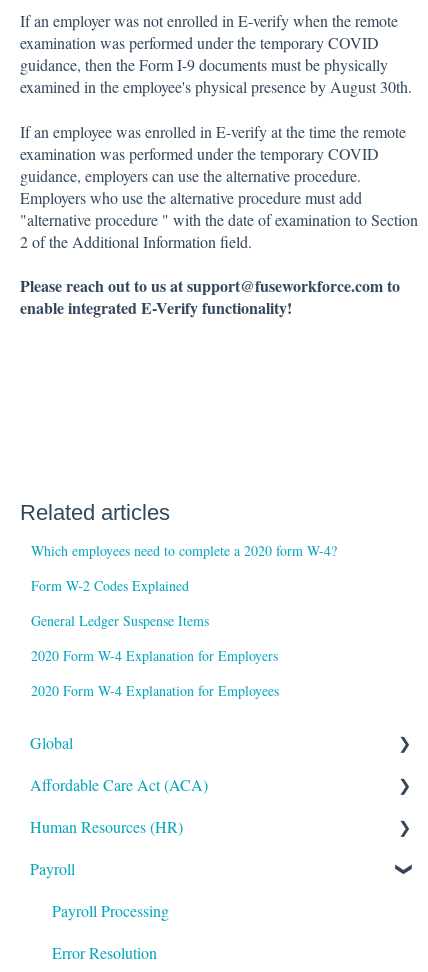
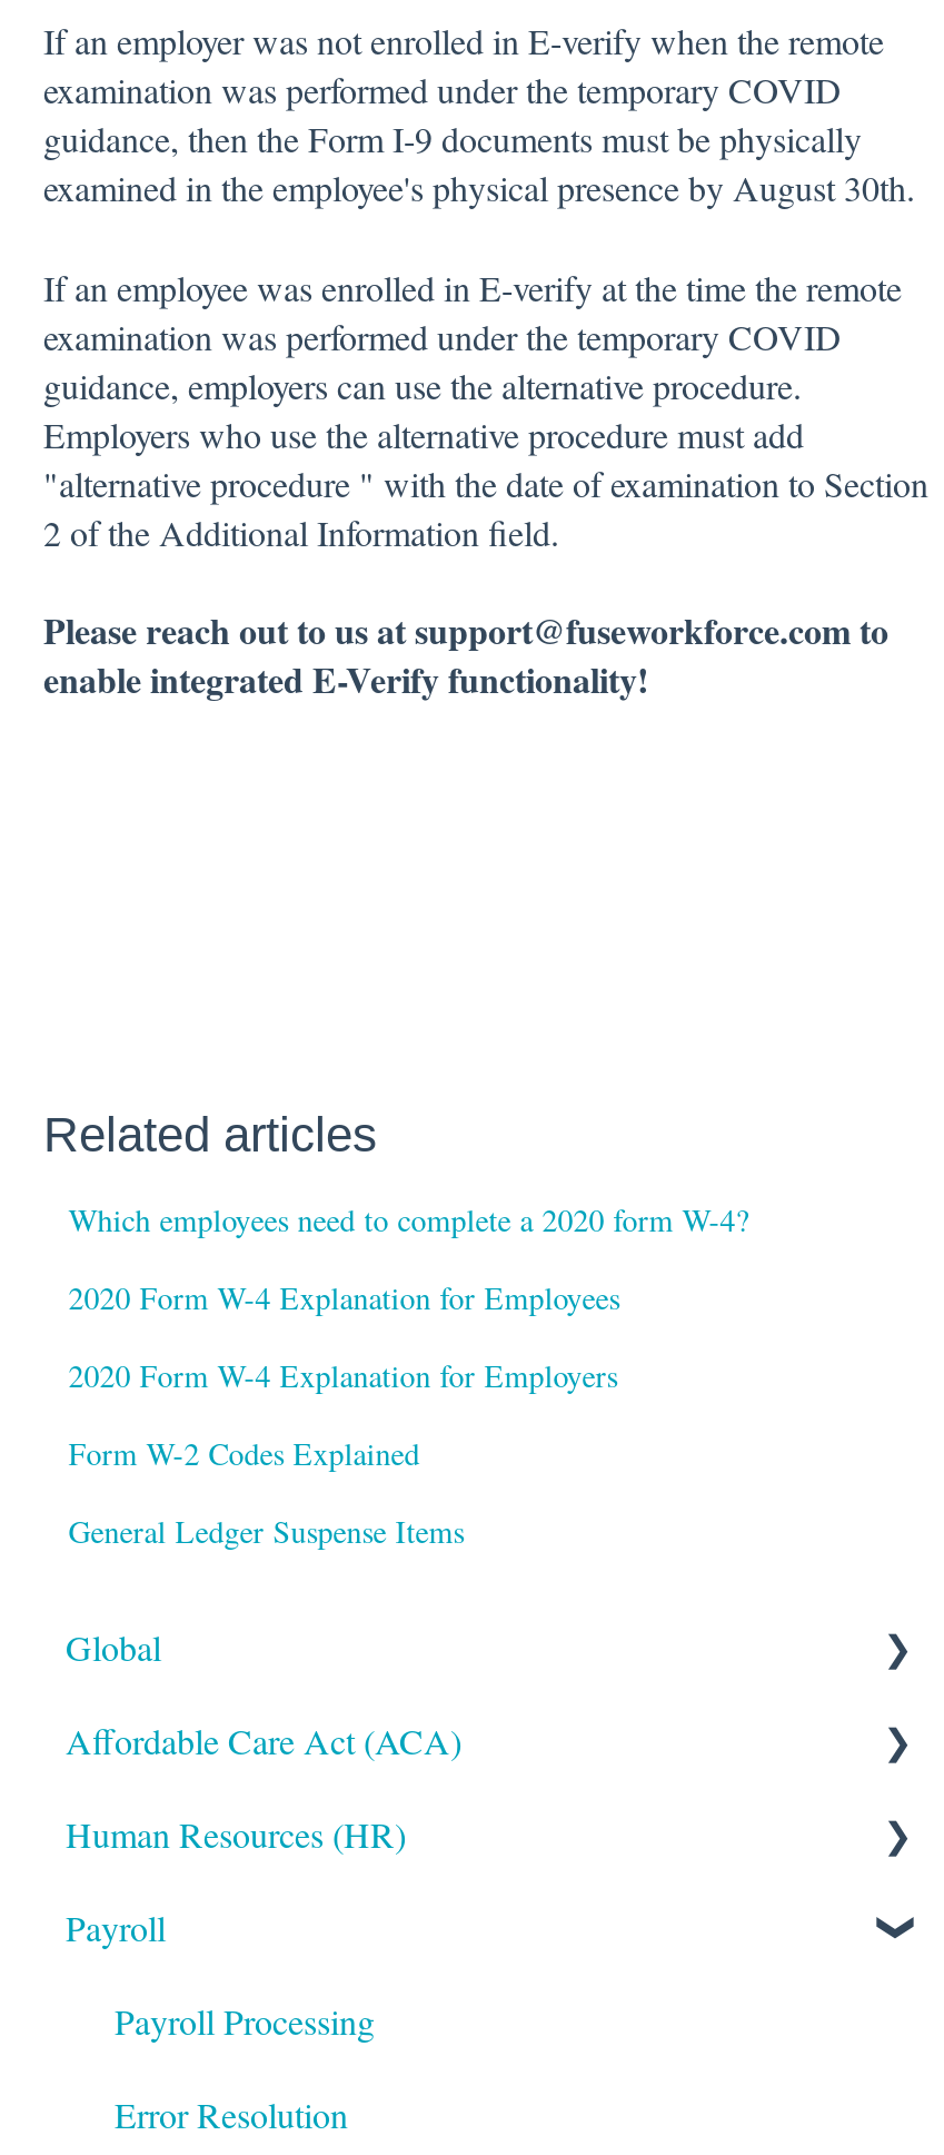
moved down: Form W-2 Codes Explained | General Ledger Suspense Items

moved up: 2020 Form W-4 Explanation for Employers | 2020 Form W-4 Explanation for Employees
